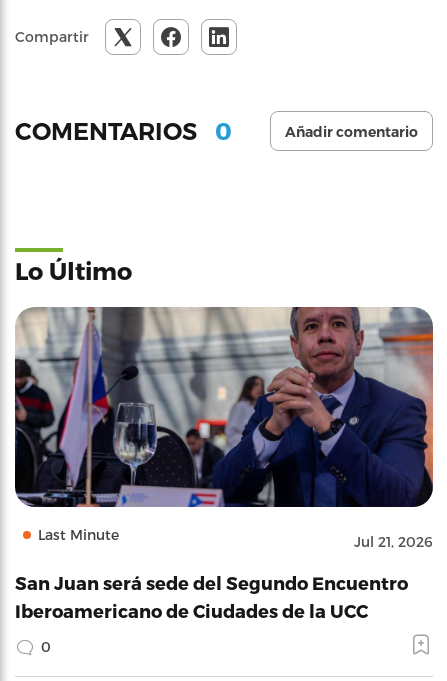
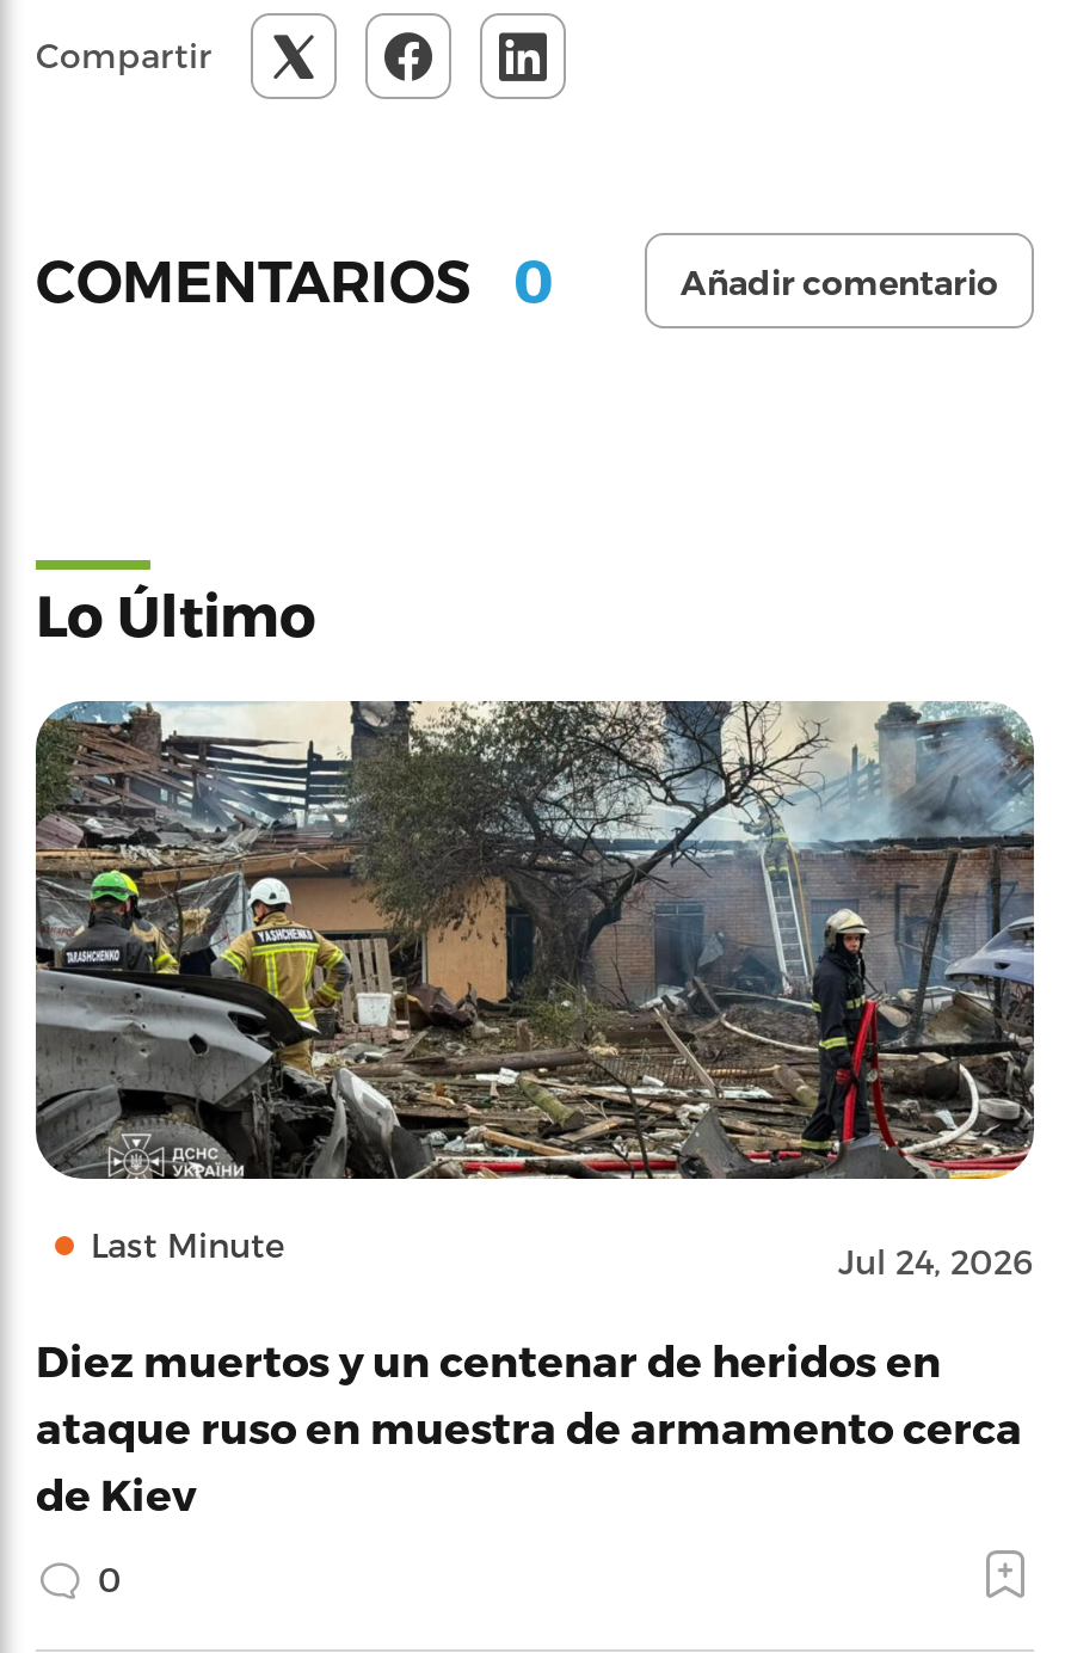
- [image]
- Jul 21, 2026
+ [image]
+ Jul 24, 2026

- San Juan será sede del Segundo Encuentro
- Iberoamericano de Ciudades de la UCC
+ Diez muertos y un centenar de heridos en
+ ataque ruso en muestra de armamento cerca
+ de Kiev
